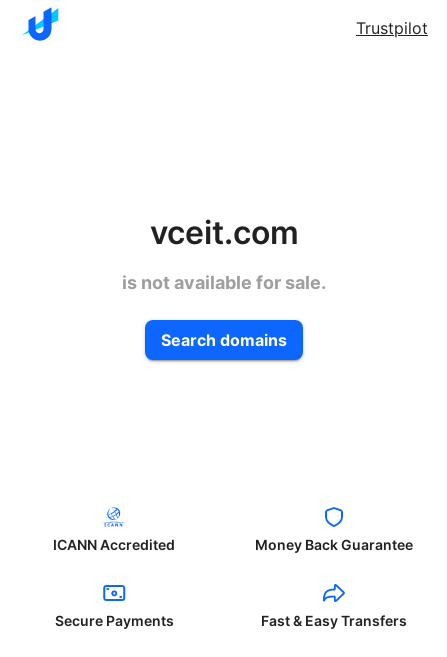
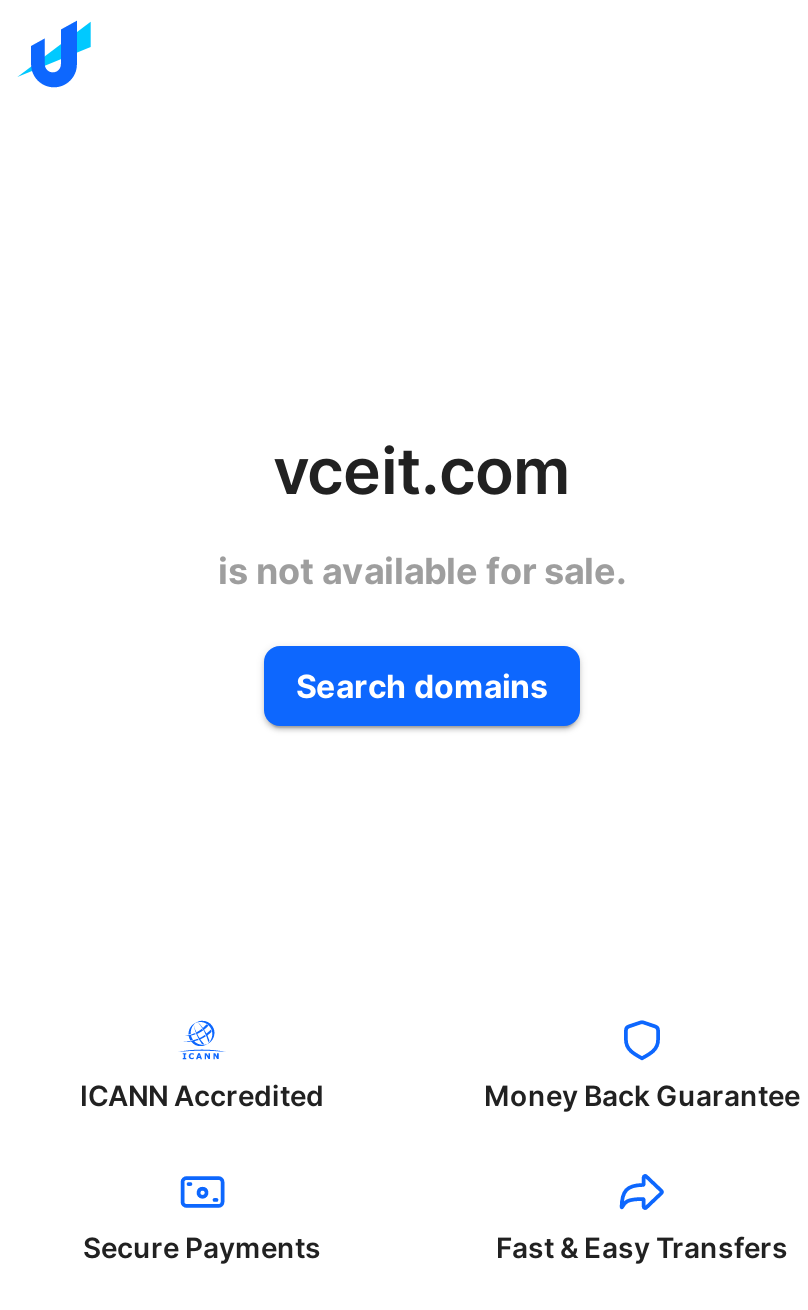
- Trustpilot
